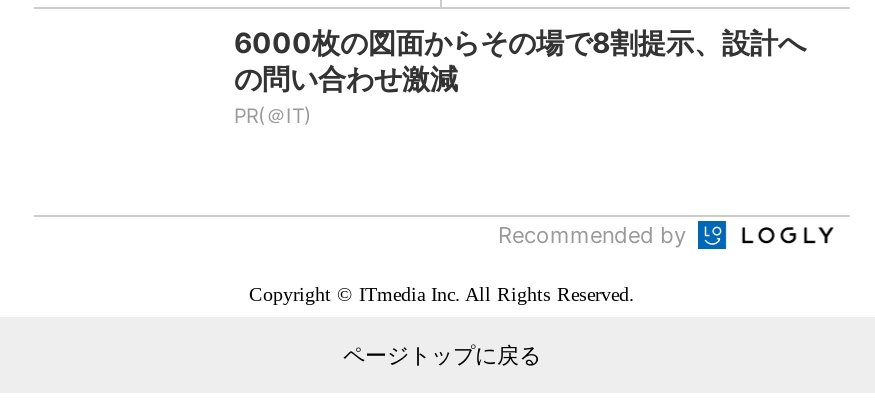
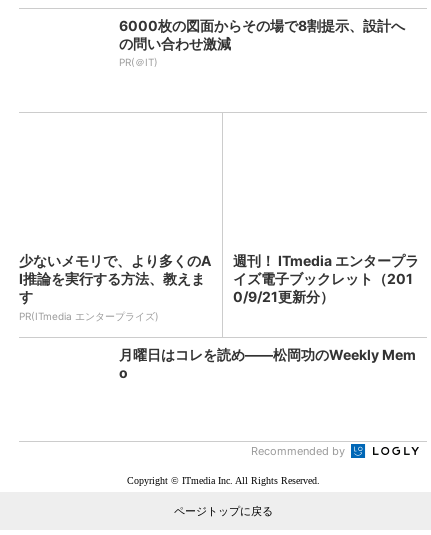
+ 少ないメモリで、より多くのA
+ I推論を実行する方法、教えま
+ す
+ PR(ITmedia エンタープライズ)

+ 週刊！ ITmedia エンタープラ
+ イズ電子ブックレット（201
+ 0/9/21更新分）
+ 月曜日はコレを読め――松岡功のWeekly Mem
+ o
